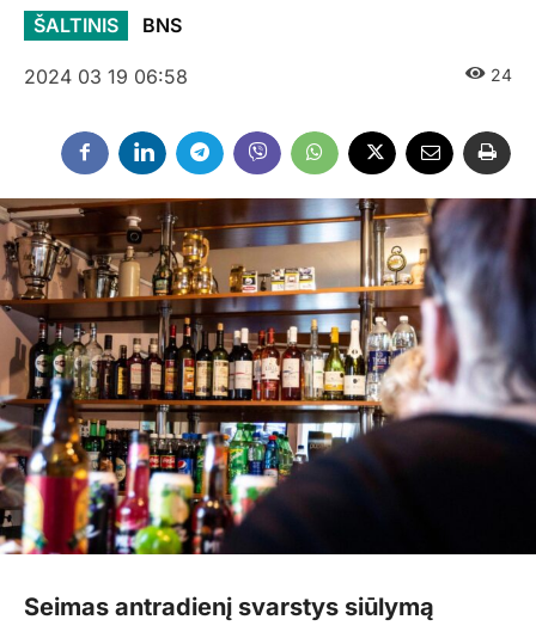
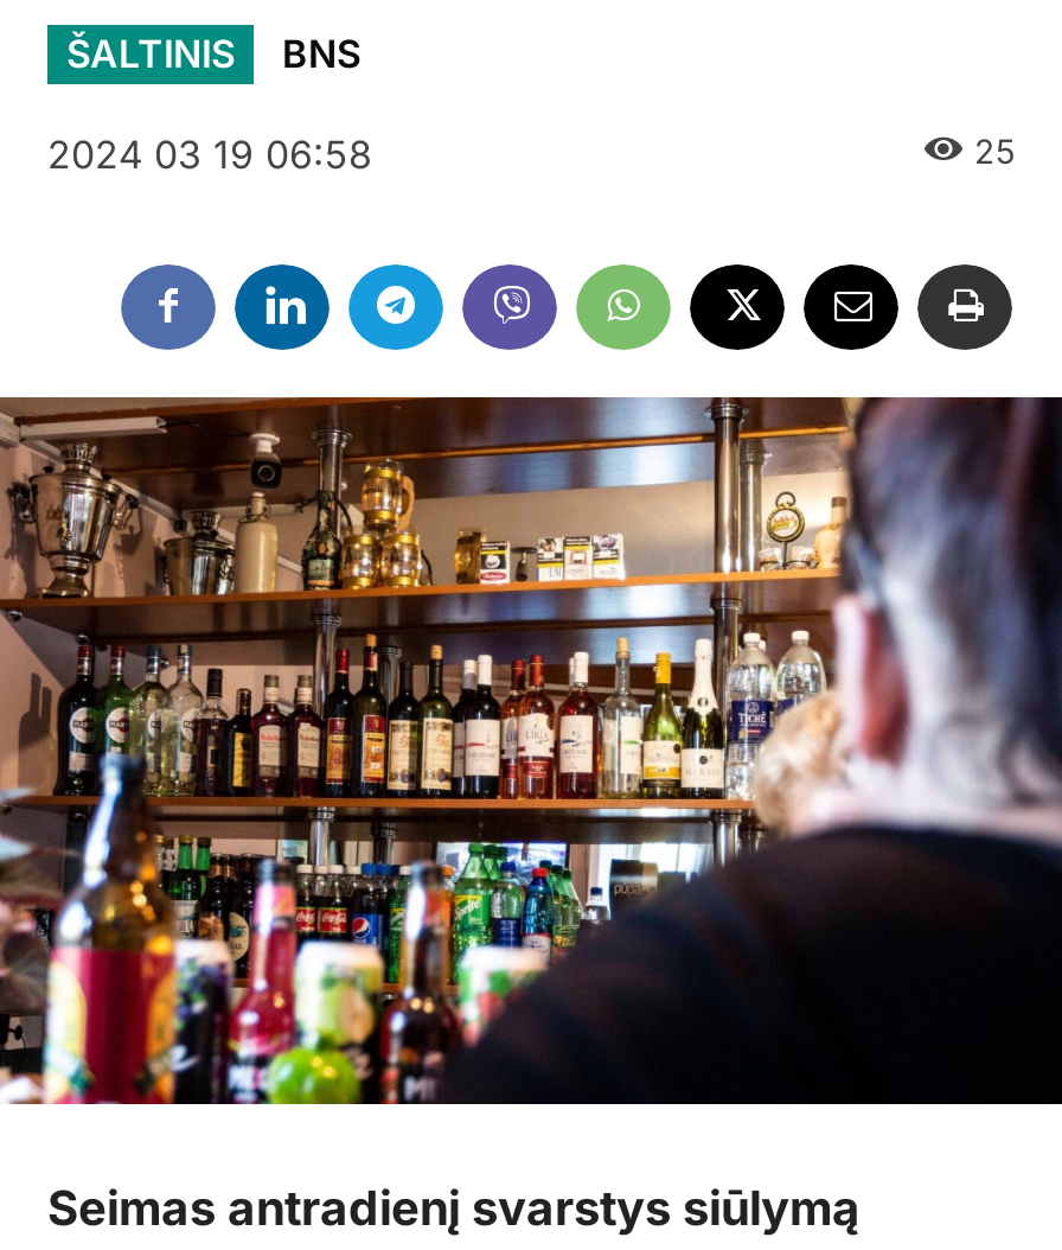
- 24
+ 25
